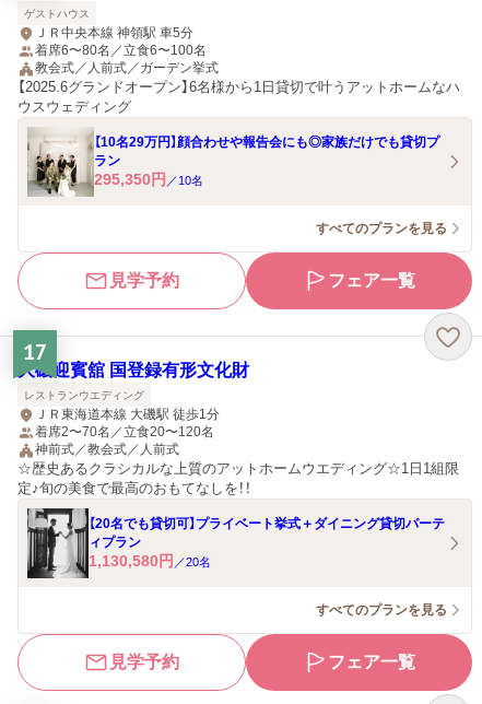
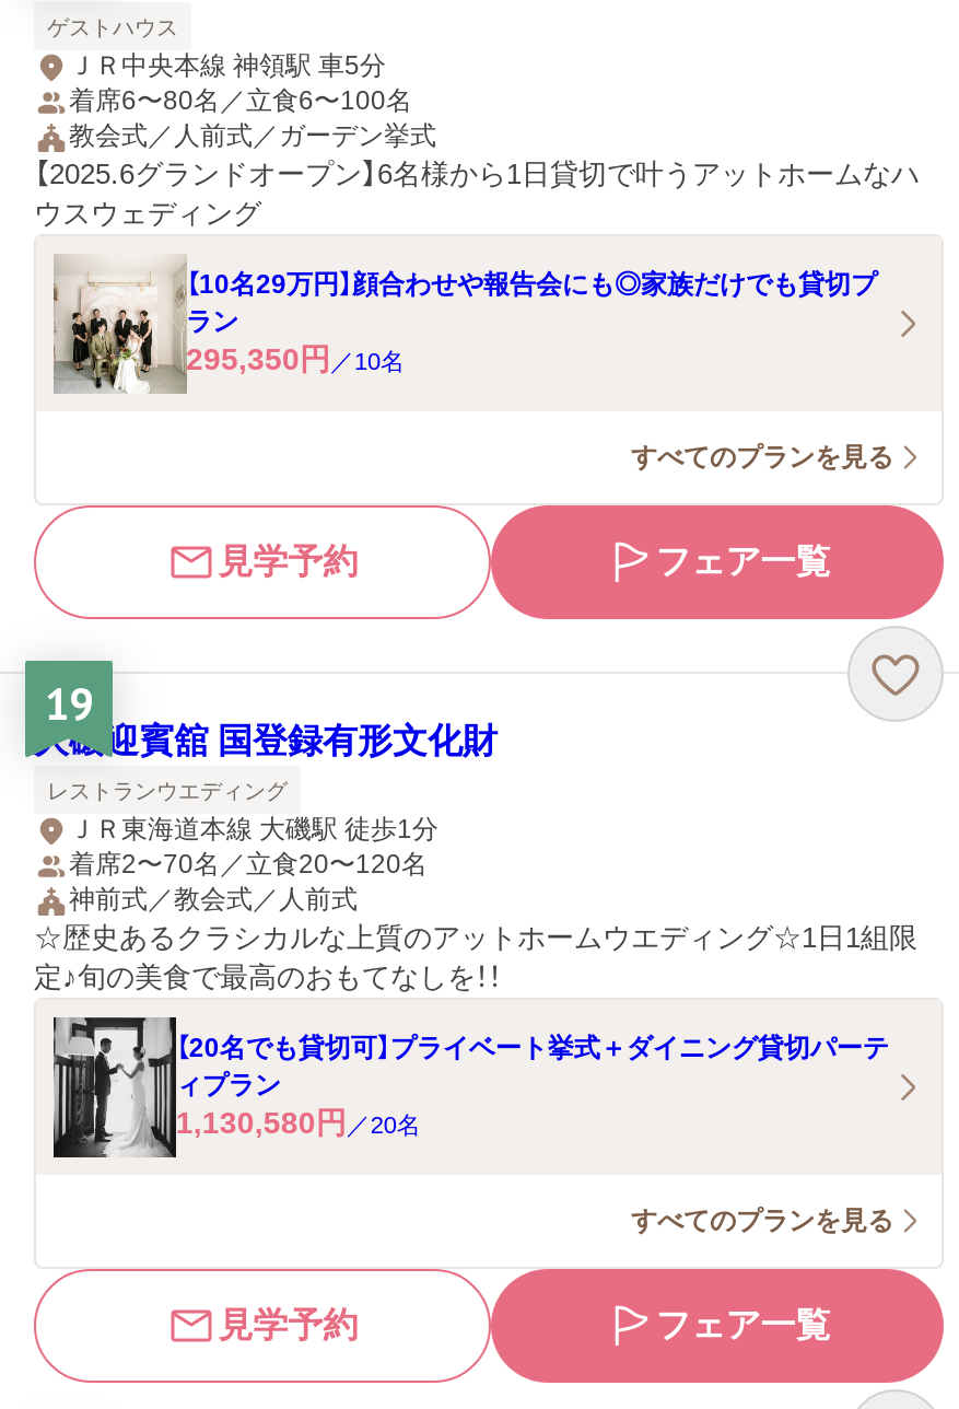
- 17
+ 19
